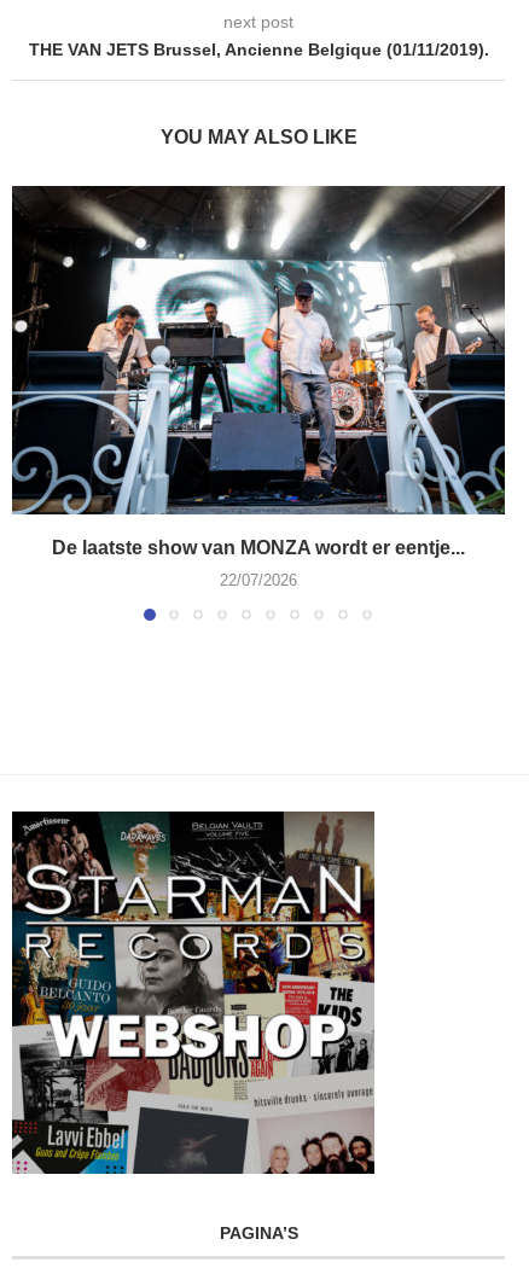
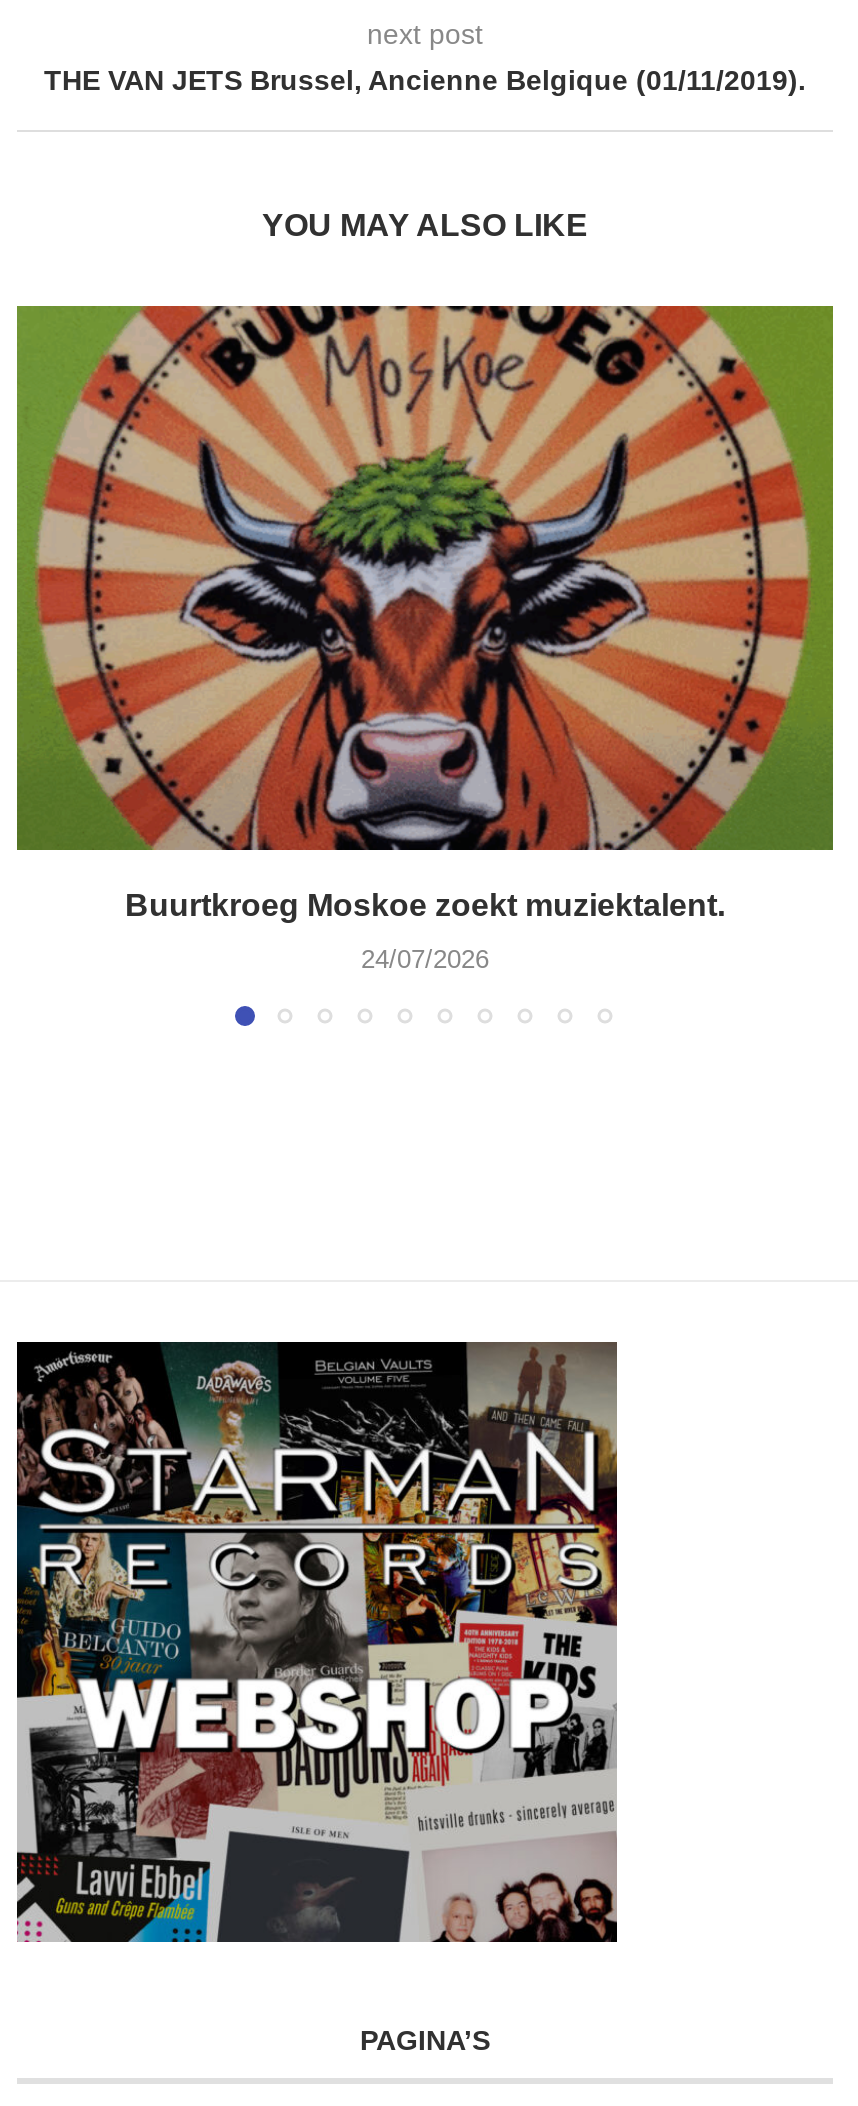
- [image]
- De laatste show van MONZA wordt er eentje...
+ [image]
+ Buurtkroeg Moskoe zoekt muziektalent.

- 22/07/2026
+ 24/07/2026
